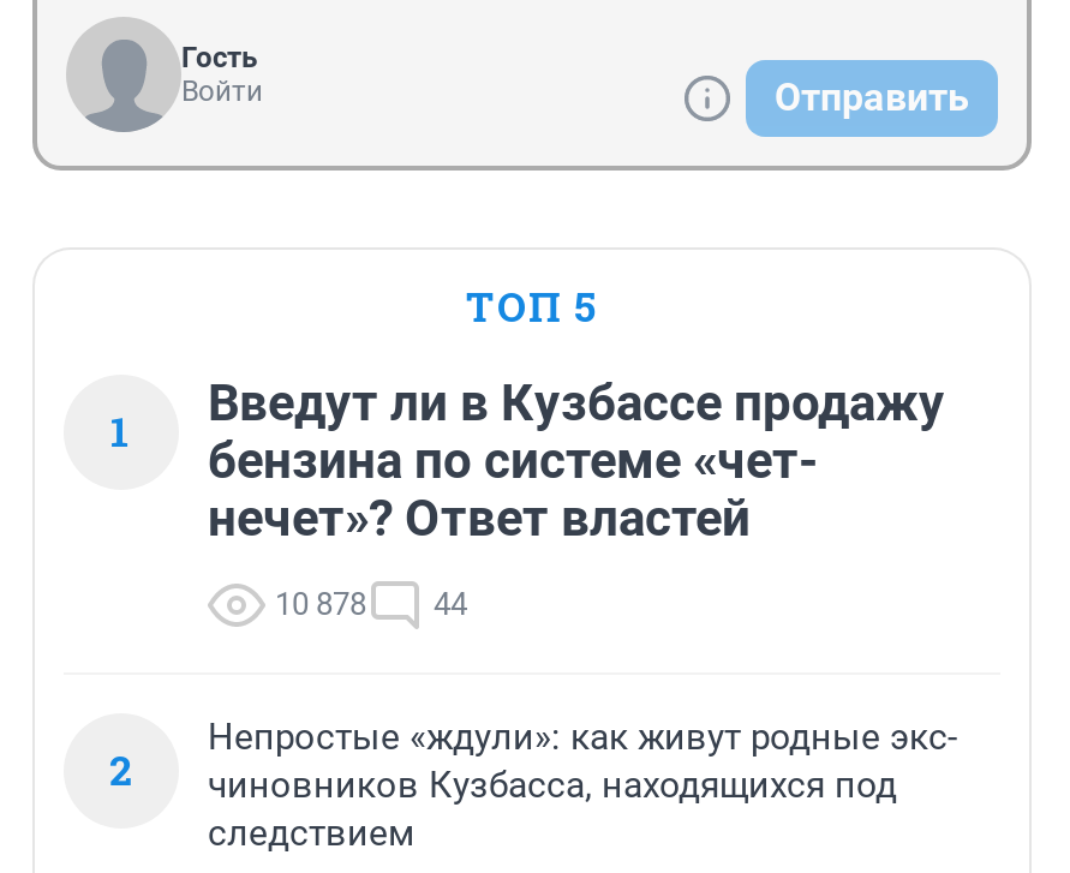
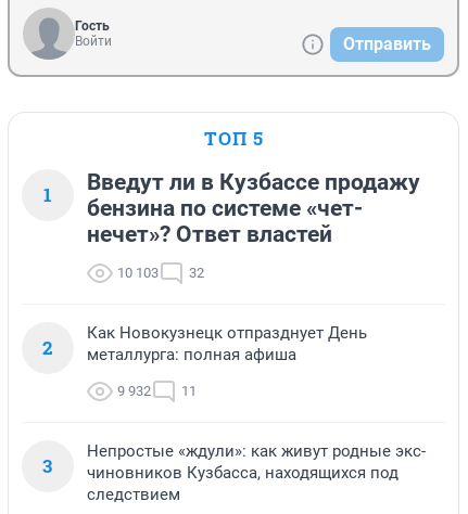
+ Как Новокузнецк отпразднует День
+ металлурга: полная афиша
+ 9 932
+ 11
+ 3

- 10 878
+ 10 103

- 44
+ 32
